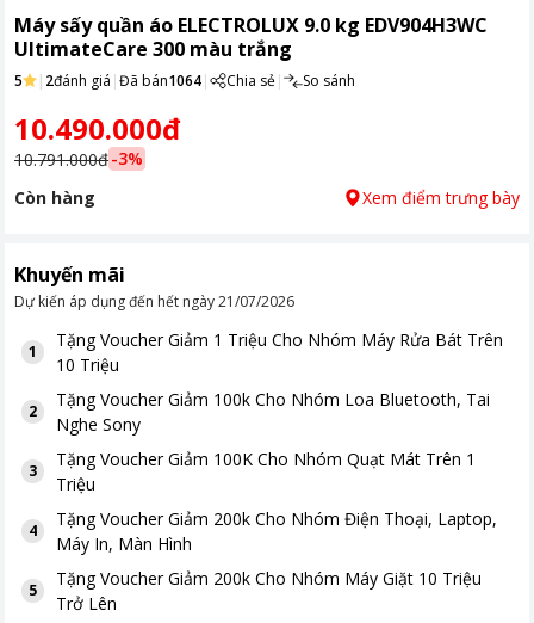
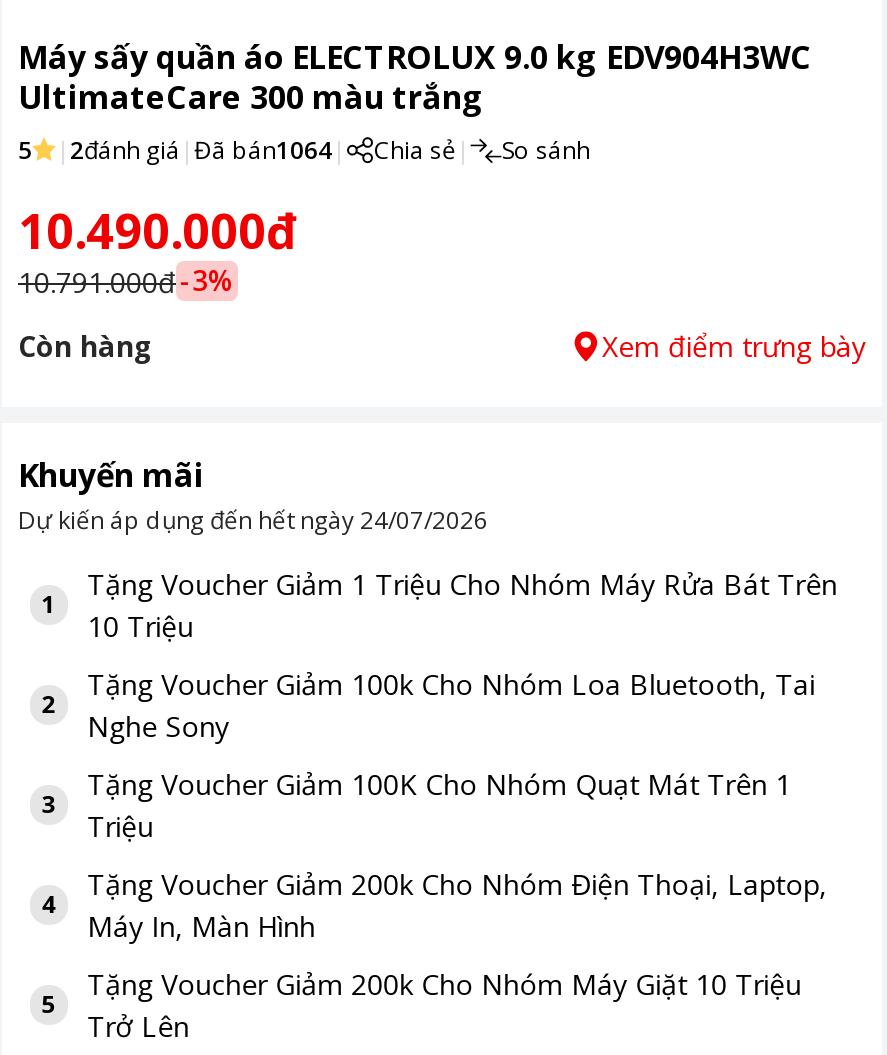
- Dự kiến áp dụng đến hết ngày 21/07/2026
+ Dự kiến áp dụng đến hết ngày 24/07/2026
